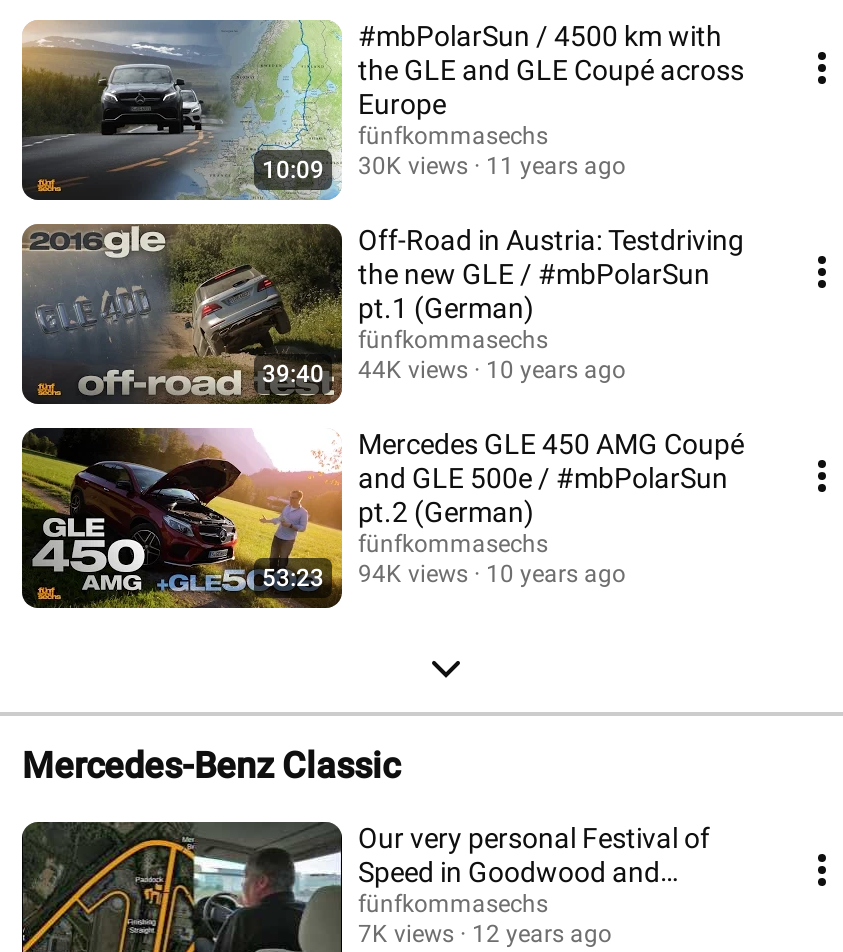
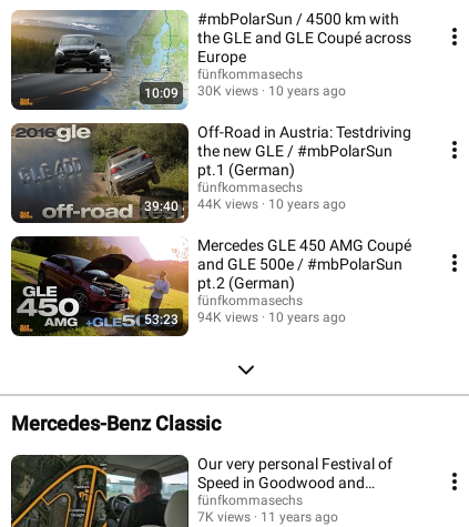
- 10:09 30K views 11 years ago
+ 10:09 30K views 10 years ago

- 7K views 12 years ago
+ 7K views 11 years ago
